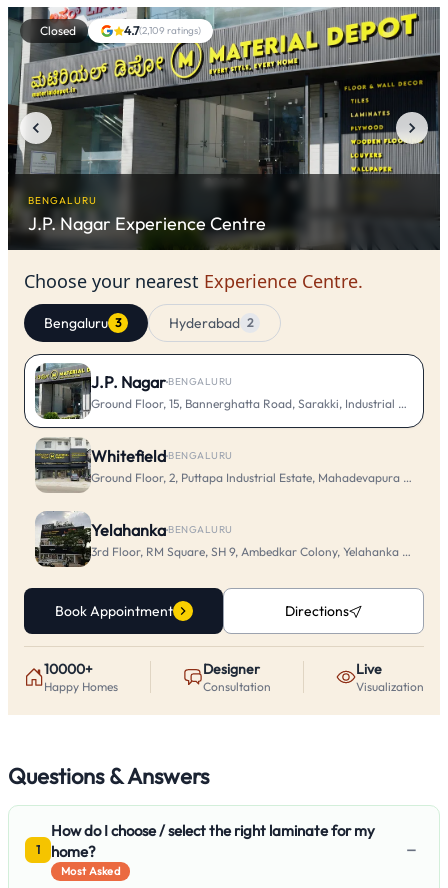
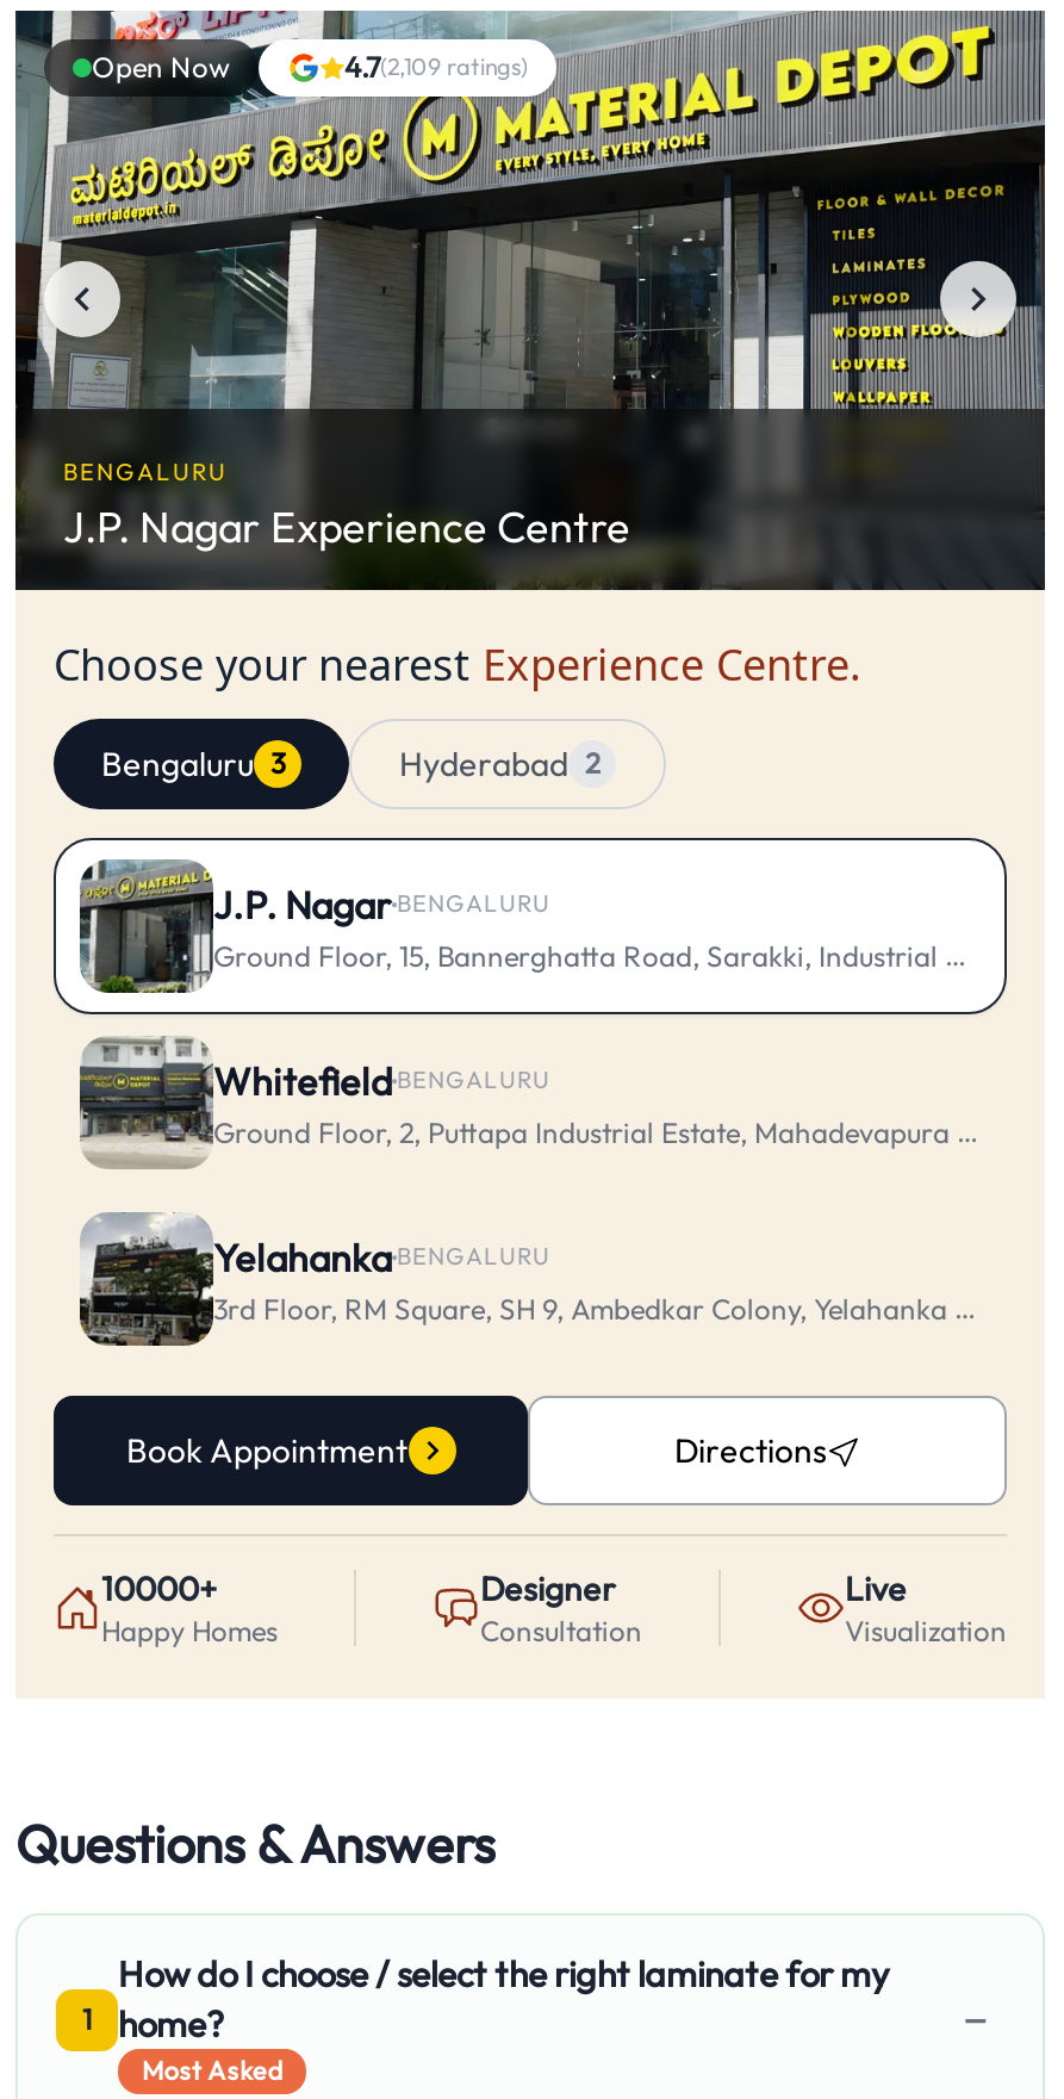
- Closed
+ Open Now
